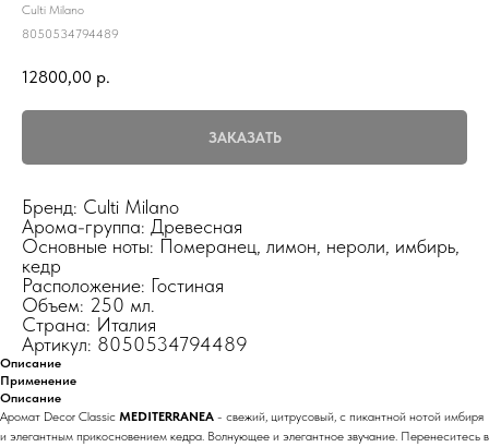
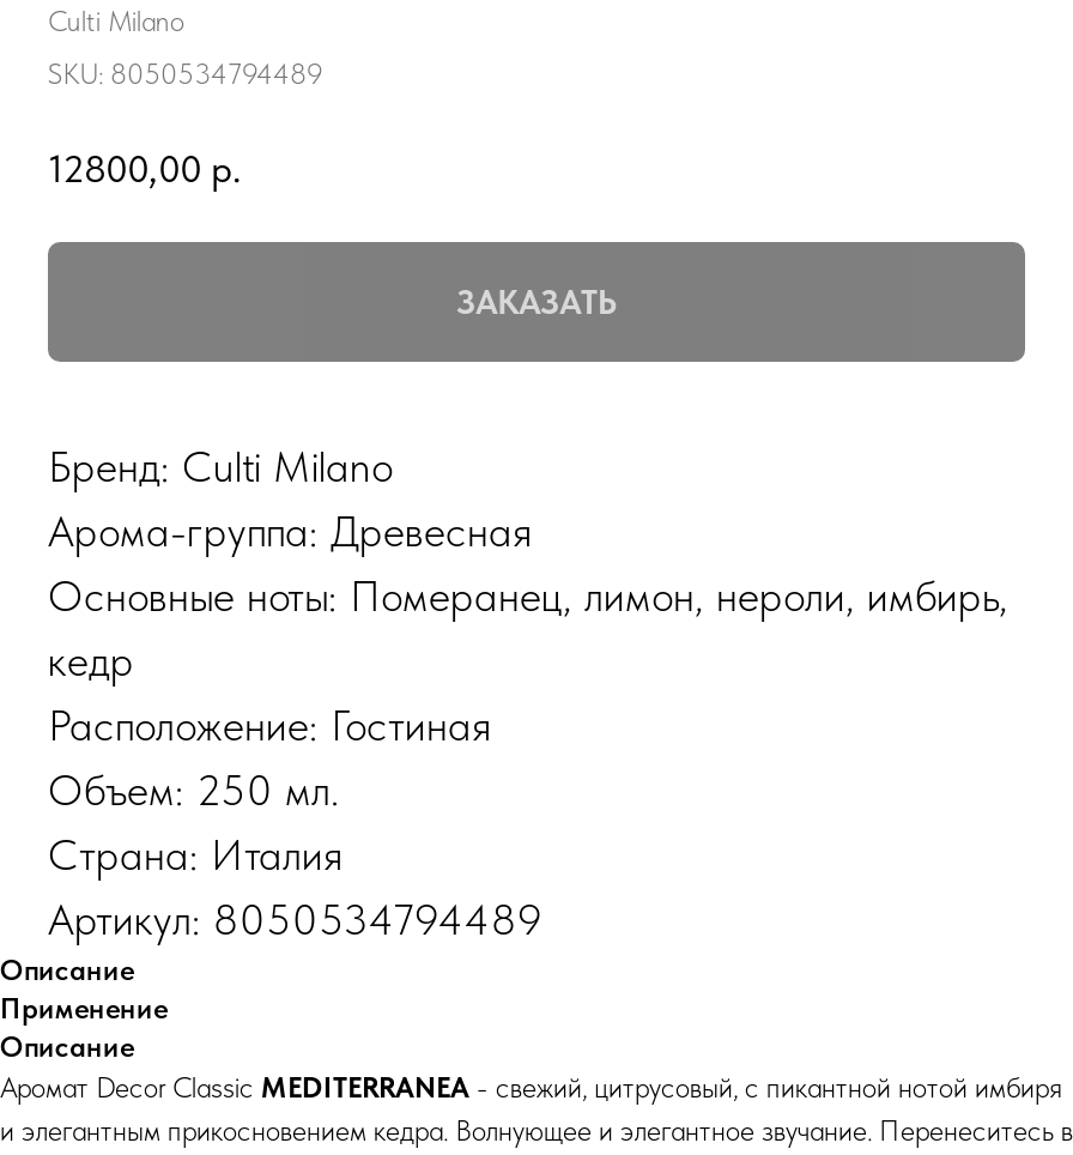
- 8050534794489
+ SKU: 8050534794489
